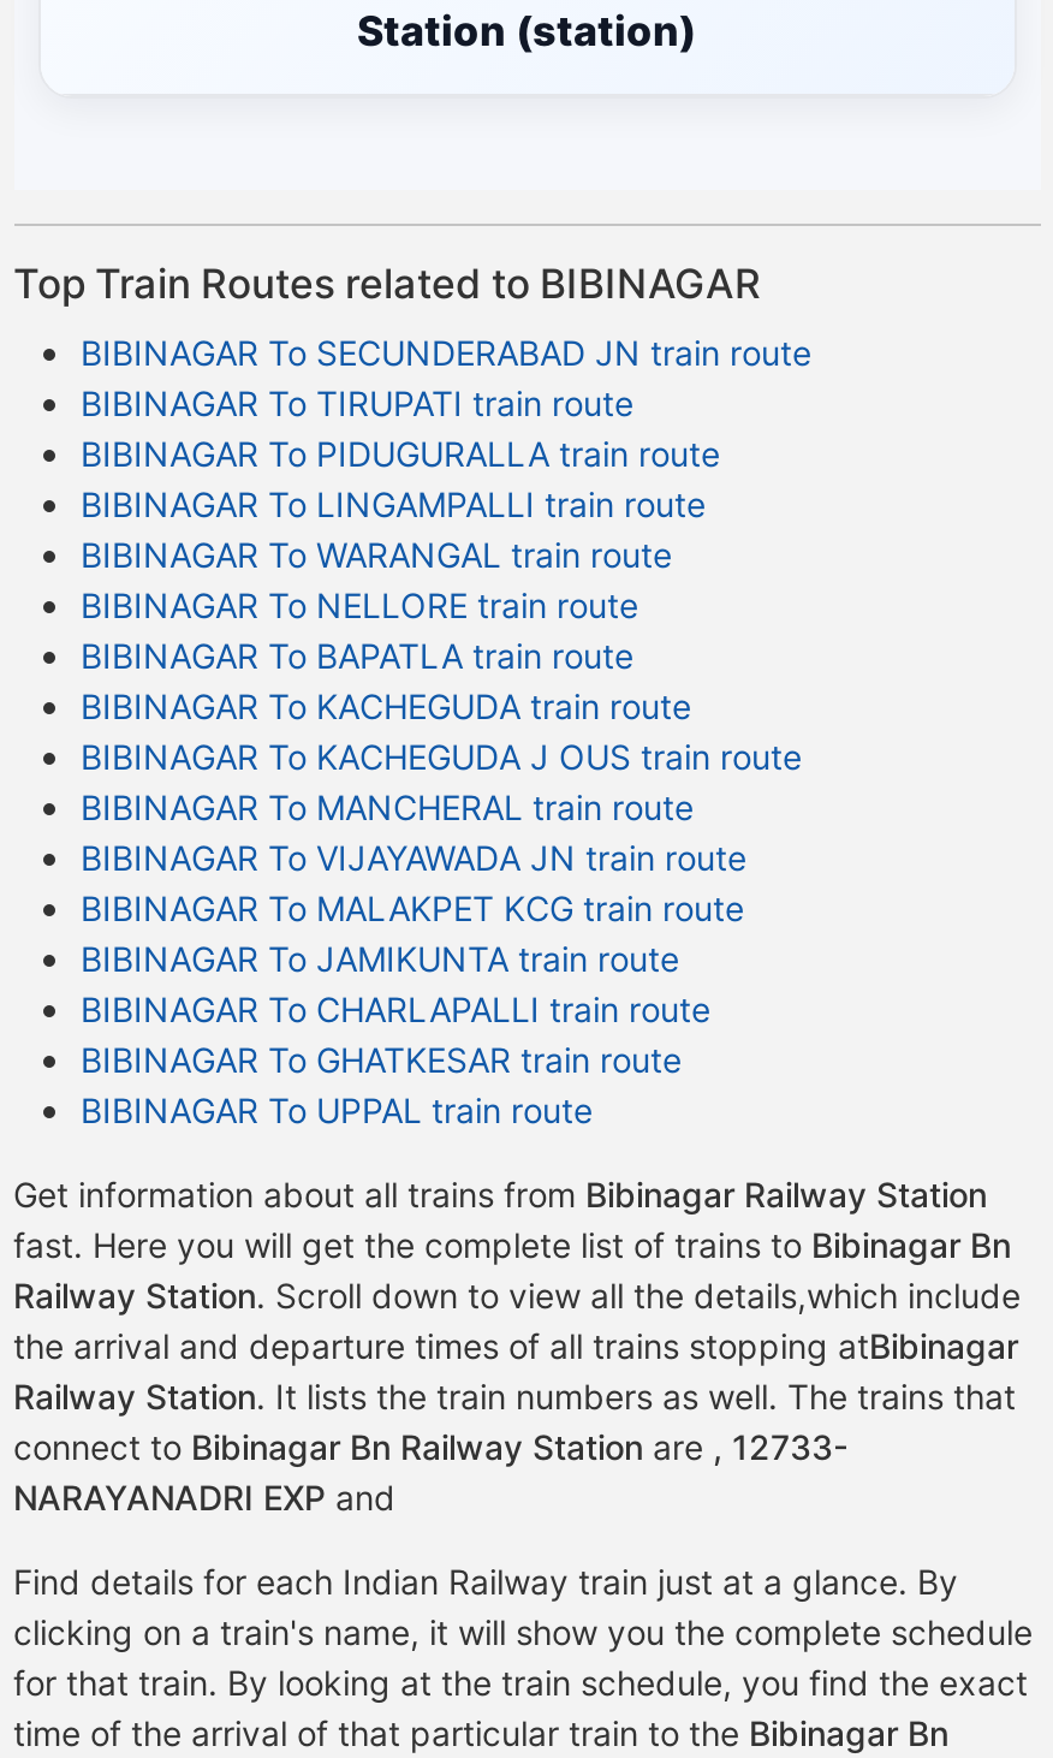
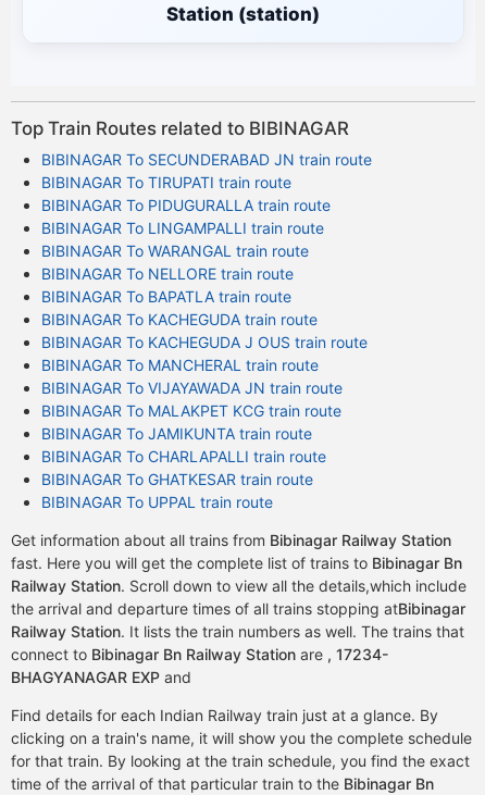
- connect to Bibinagar Bn Railway Station are, 12733-
+ connect to Bibinagar Bn Railway Station are, 17234-

- NARAYANADRI EXP and
+ BHAGYANAGAR EXP and
